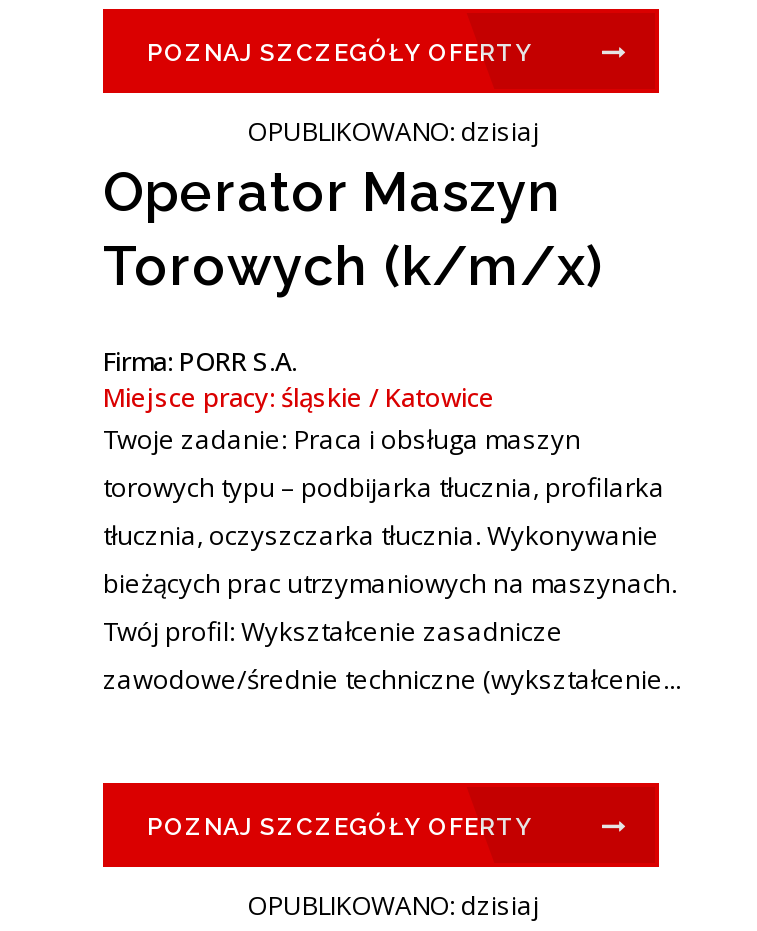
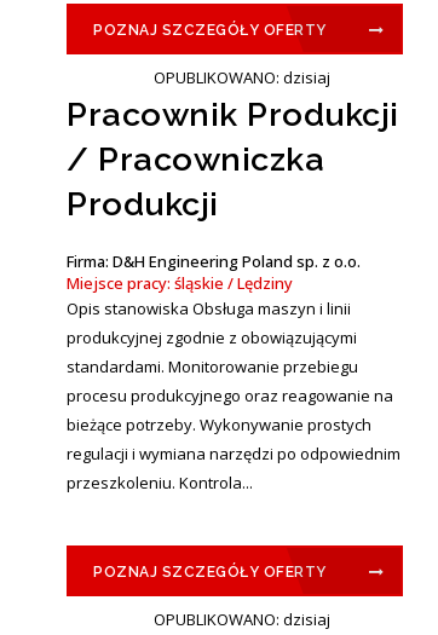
- Operator Maszyn
- Torowych (k/m/x)
+ Pracownik Produkcji
+ / Pracowniczka
+ Produkcji

- Firma: PORR S.A.
- Miejsce pracy: śląskie / Katowice
- Twoje zadanie: Praca i obsługa maszyn
- torowych typu – podbijarka tłucznia, profilarka
- tłucznia, oczyszczarka tłucznia. Wykonywanie
- bieżących prac utrzymaniowych na maszynach.
- Twój profil: Wykształcenie zasadnicze
- zawodowe/średnie techniczne (wykształcenie...
+ Firma: D&H Engineering Poland sp. z o.o.
+ Miejsce pracy: śląskie / Lędziny
+ Opis stanowiska Obsługa maszyn i linii
+ produkcyjnej zgodnie z obowiązującymi
+ standardami. Monitorowanie przebiegu
+ procesu produkcyjnego oraz reagowanie na
+ bieżące potrzeby. Wykonywanie prostych
+ regulacji i wymiana narzędzi po odpowiednim
+ przeszkoleniu. Kontrola...
